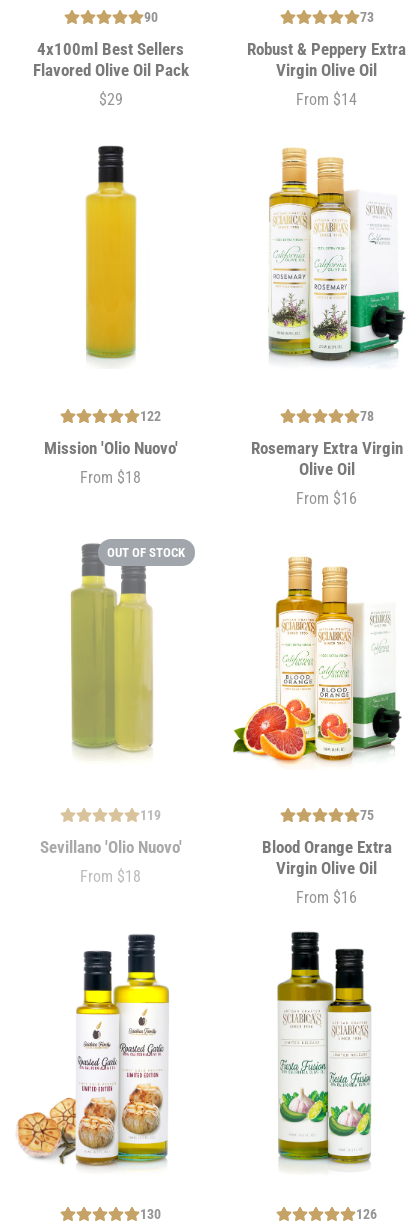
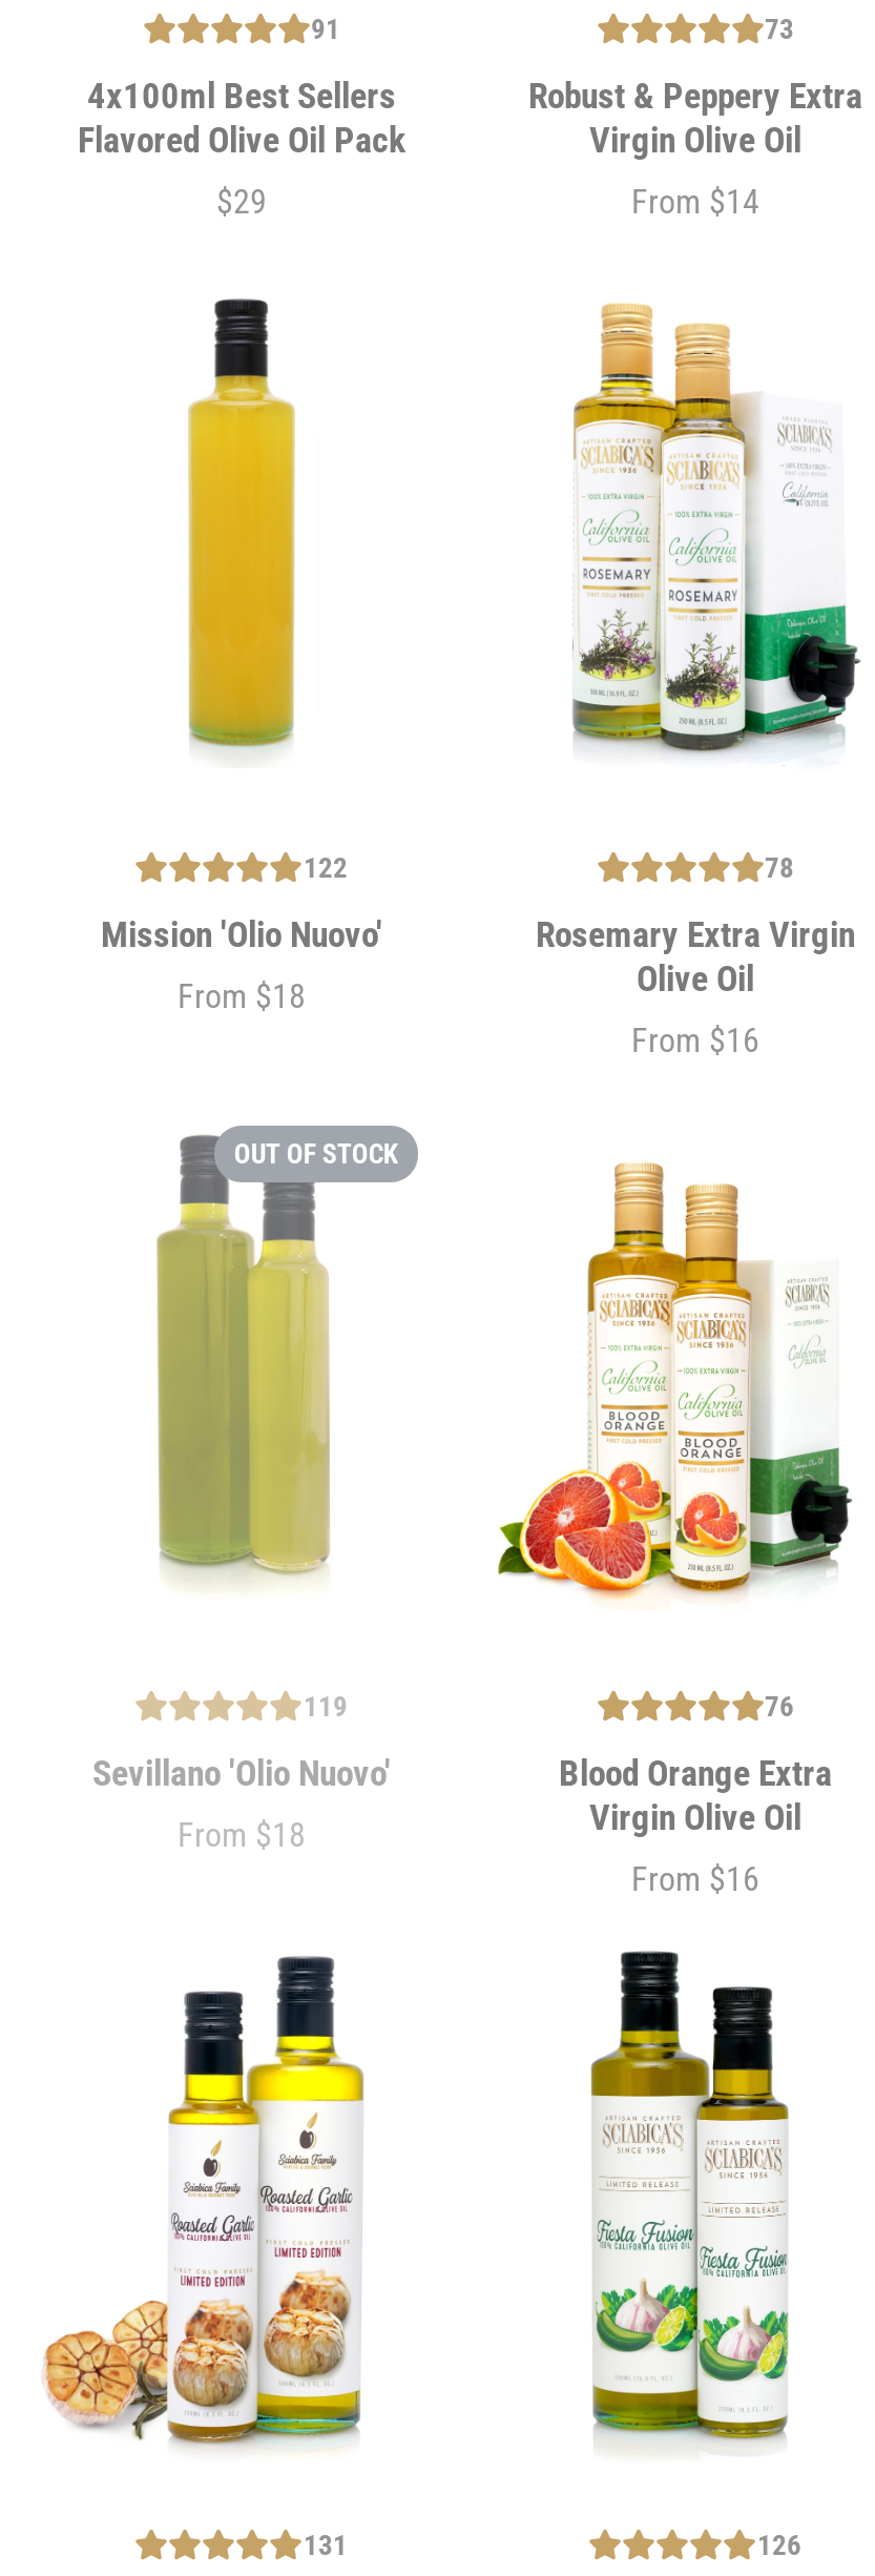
- 90
+ 91

- 75
+ 76

- 130
+ 131
